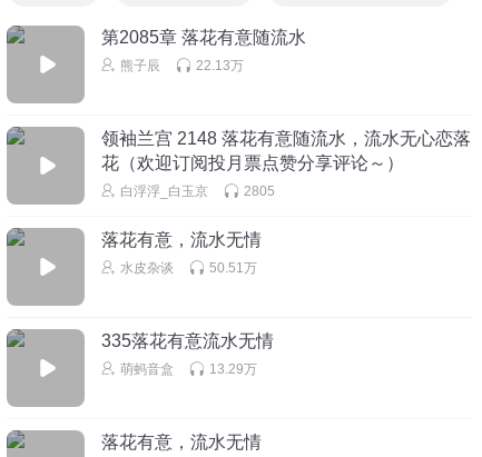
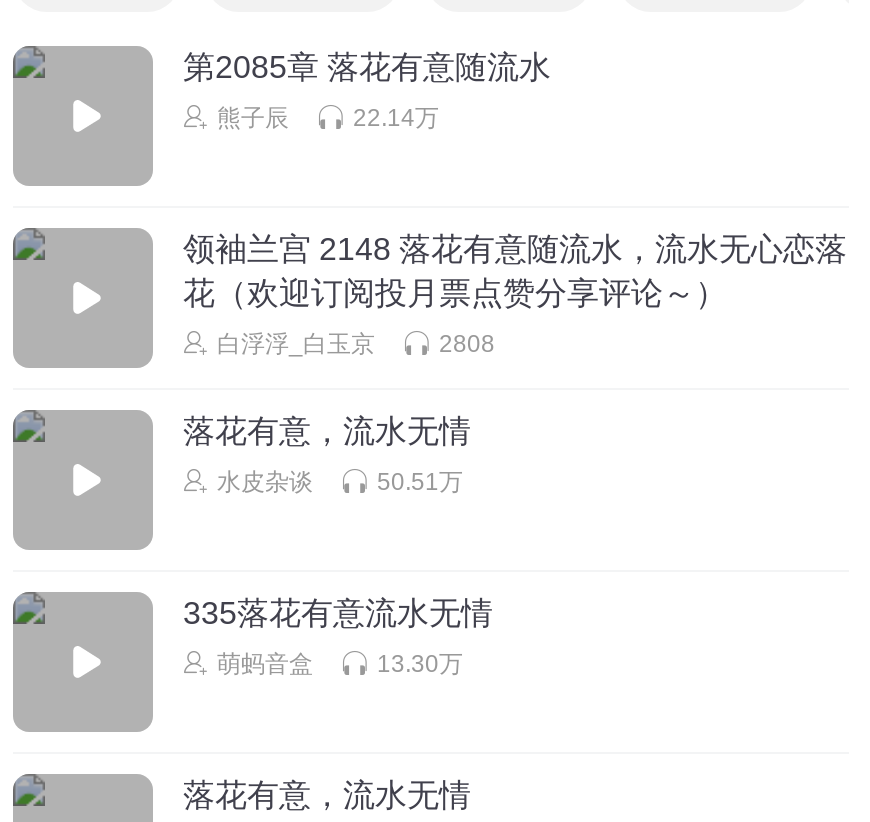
- 22.13万
+ 22.14万

- 2805
+ 2808

- 13.29万
+ 13.30万
